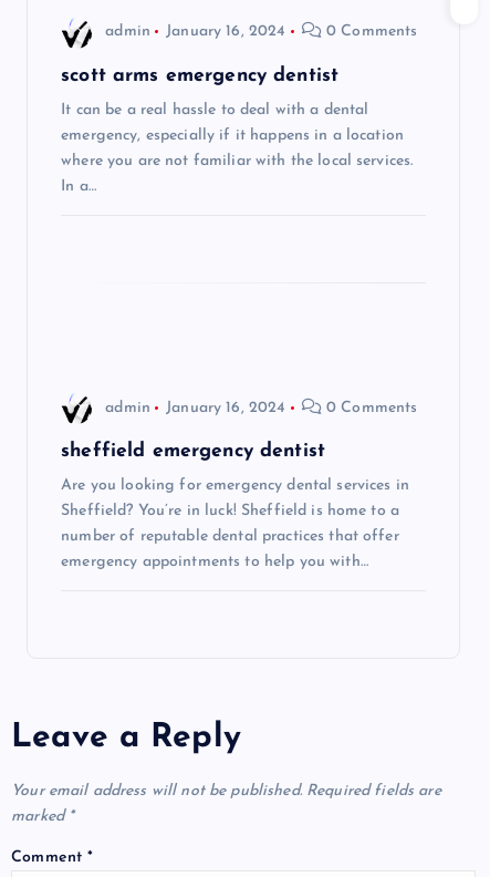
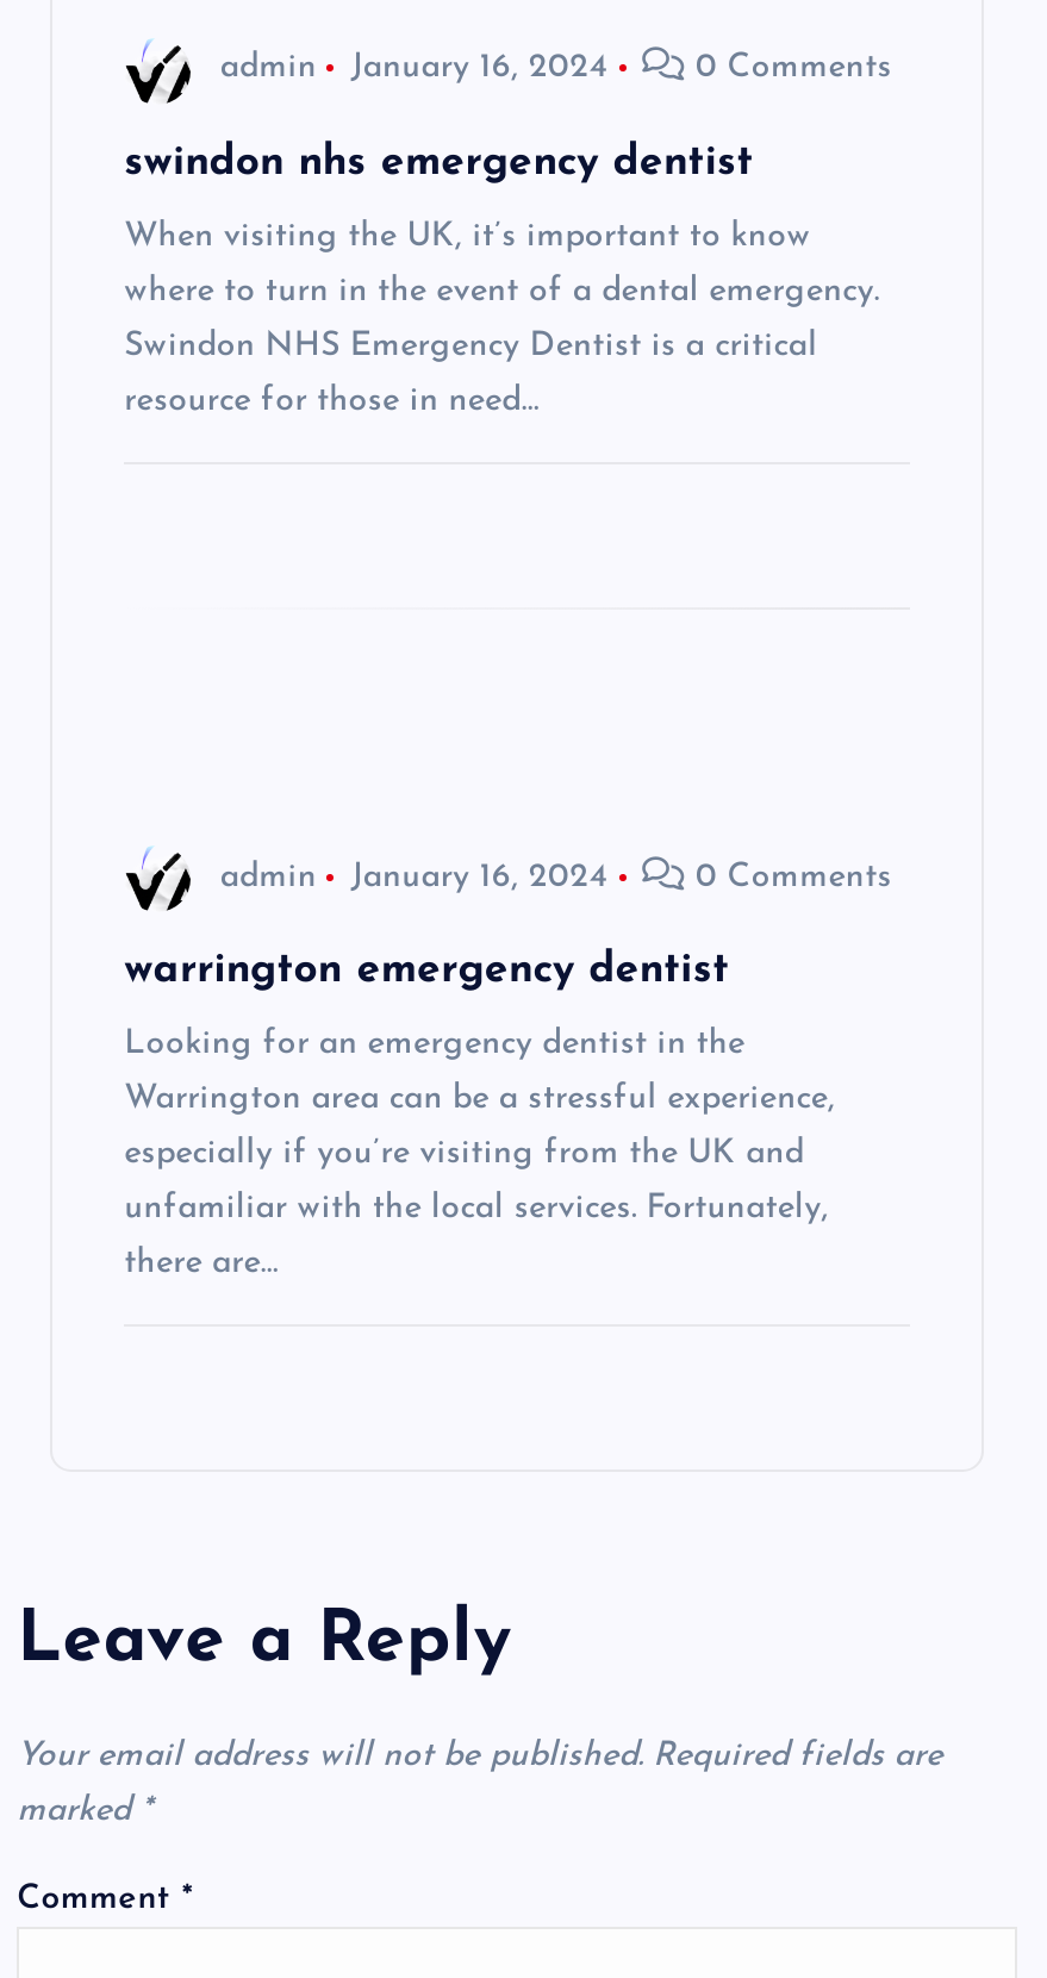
- scott arms emergency dentist
+ swindon nhs emergency dentist

- It can be a real hassle to deal with a dental
+ When visiting the UK, it’s important to know

- emergency, especially if it happens in a location
+ where to turn in the event of a dental emergency.

- where you are not familiar with the local services.
+ Swindon NHS Emergency Dentist is a critical

- In a…
+ resource for those in need…

- sheffield emergency dentist
- Are you looking for emergency dental services in
- Sheffield? You’re in luck! Sheffield is home to a
- number of reputable dental practices that offer
- emergency appointments to help you with…
+ warrington emergency dentist
+ Looking for an emergency dentist in the
+ Warrington area can be a stressful experience,
+ especially if you’re visiting from the UK and
+ unfamiliar with the local services. Fortunately,
+ there are…
